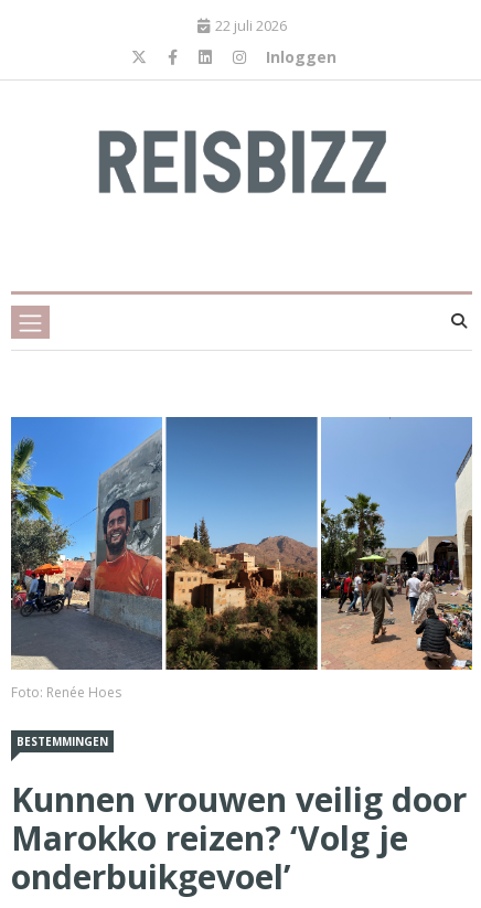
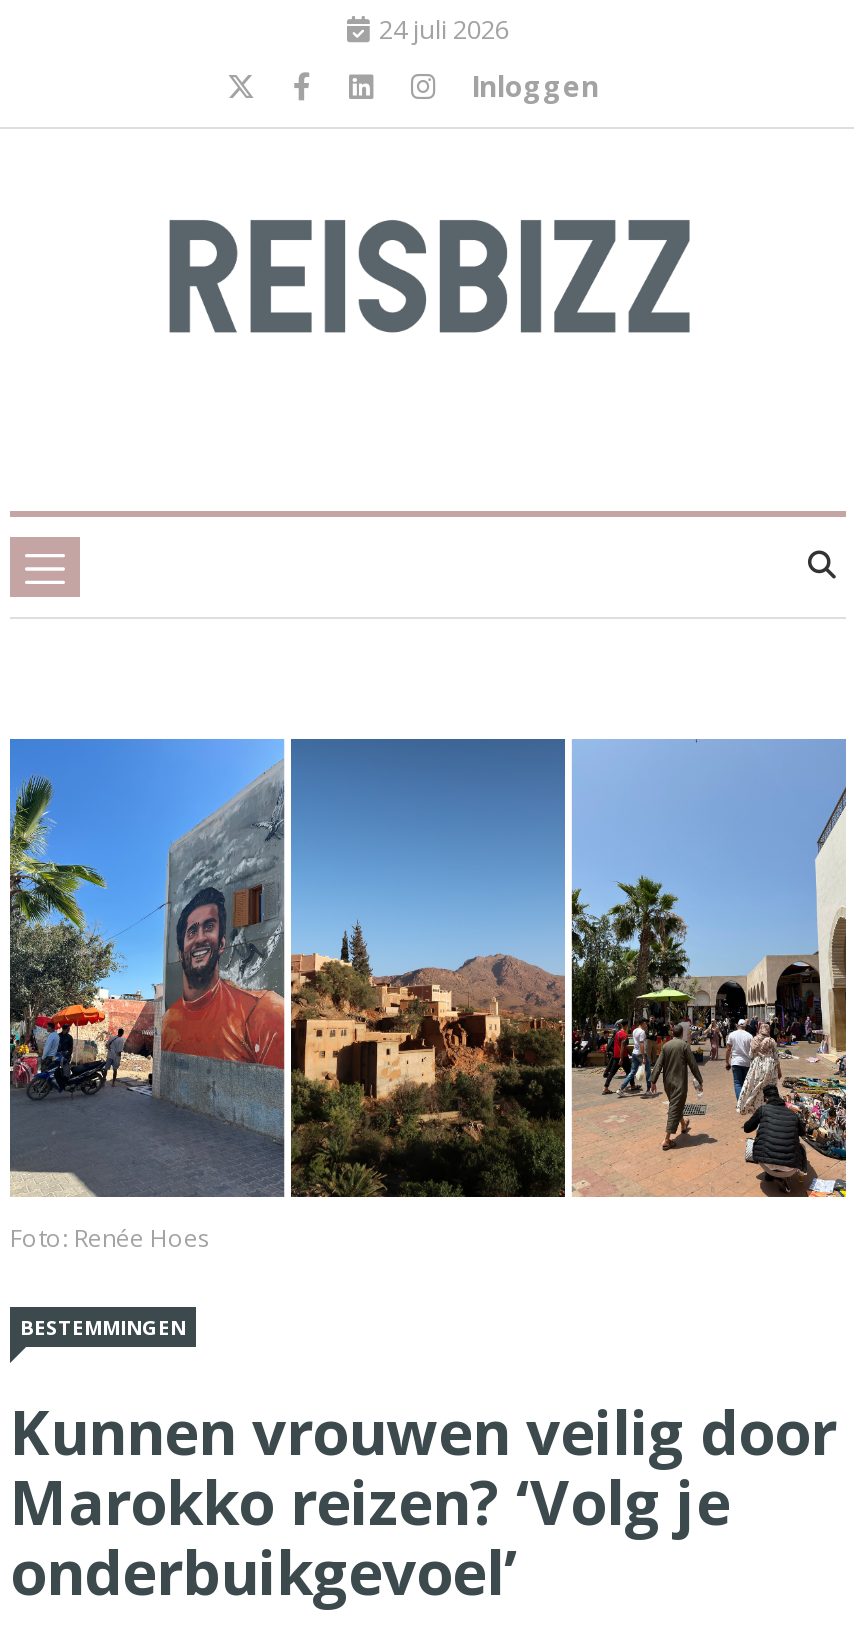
- 22 juli 2026
+ 24 juli 2026
